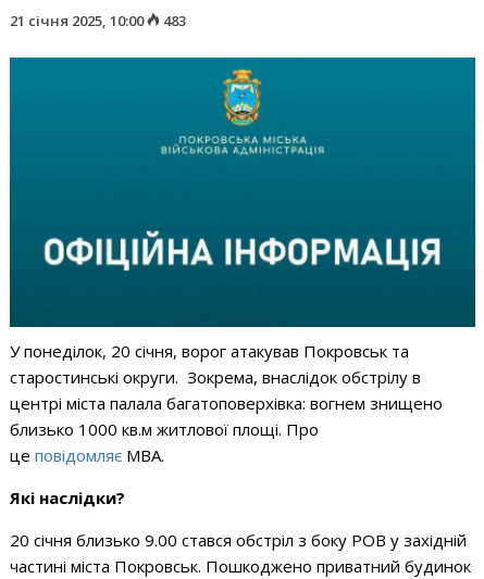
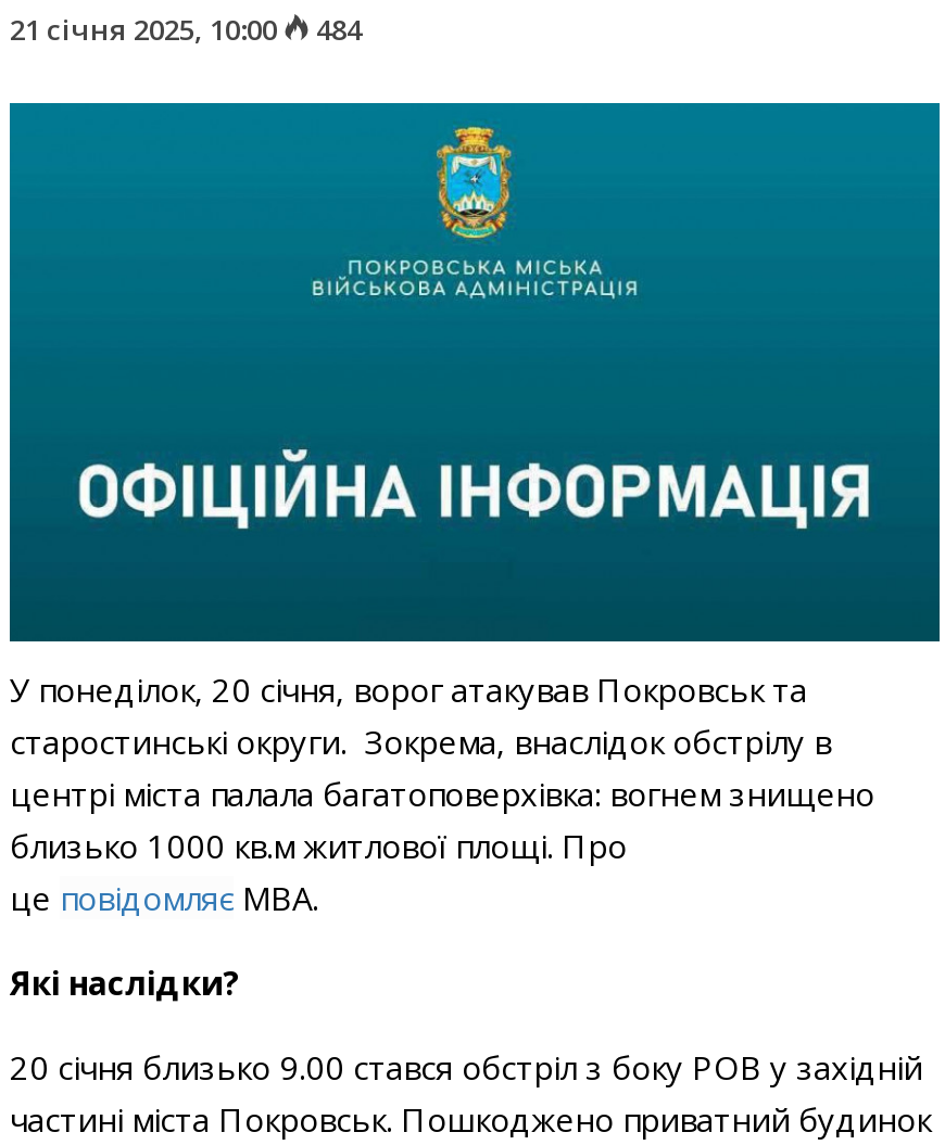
- 21 січня 2025, 10:00 483
+ 21 січня 2025, 10:00 484
